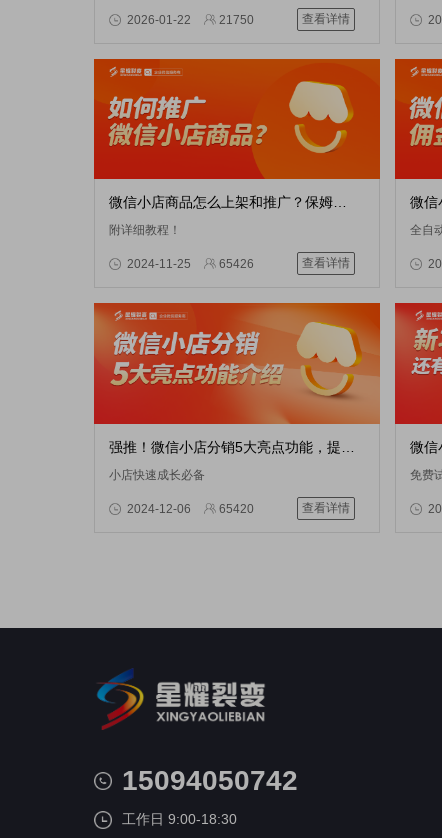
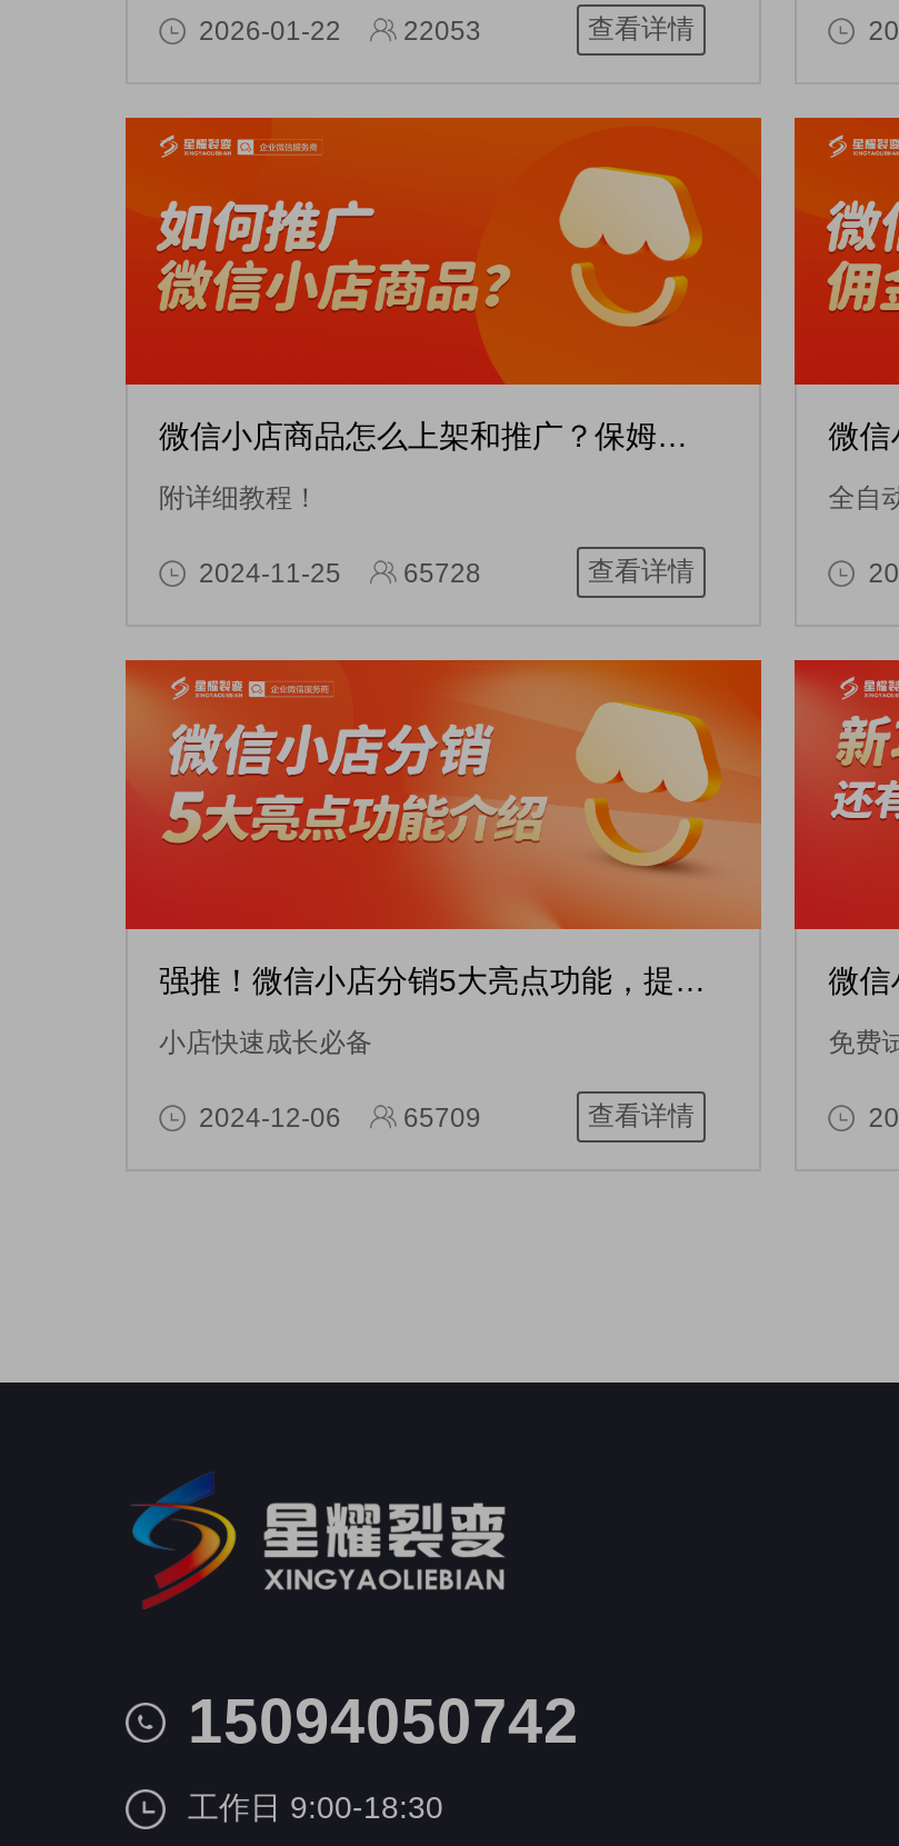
- 2026-01-22 21750
+ 2026-01-22 22053

- 2024-11-25 65426
+ 2024-11-25 65728

- 2024-12-06 65420
+ 2024-12-06 65709
